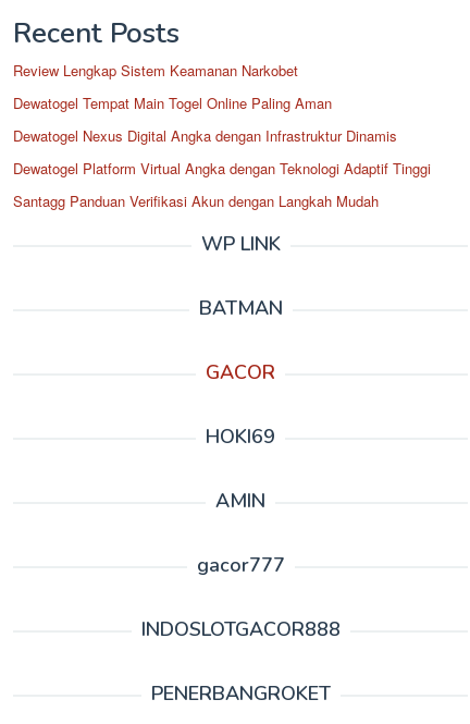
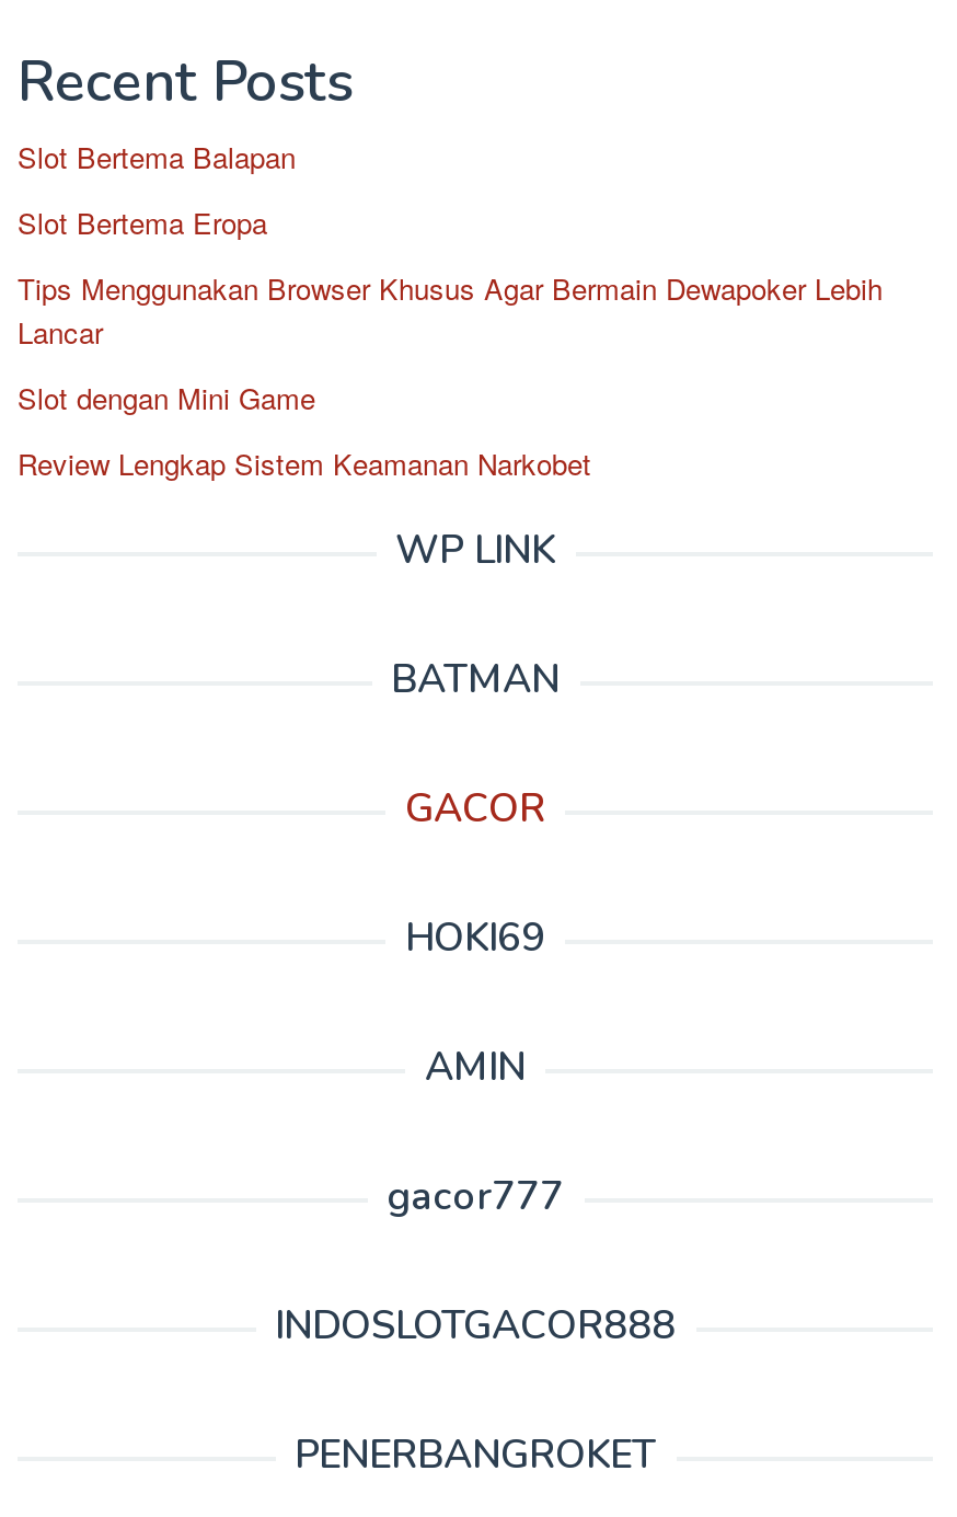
+ Slot Bertema Balapan
+ Slot Bertema Eropa
+ Tips Menggunakan Browser Khusus Agar Bermain Dewapoker Lebih
+ Lancar
+ Slot dengan Mini Game

moved down: Review Lengkap Sistem Keamanan Narkobet

- Dewatogel Tempat Main Togel Online Paling Aman
- Dewatogel Nexus Digital Angka dengan Infrastruktur Dinamis
- Dewatogel Platform Virtual Angka dengan Teknologi Adaptif Tinggi
- Santagg Panduan Verifikasi Akun dengan Langkah Mudah
